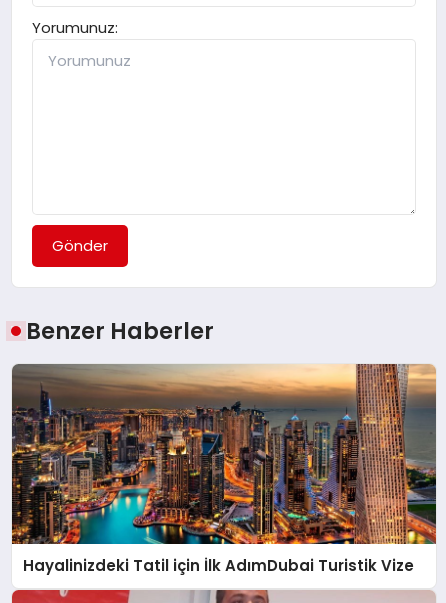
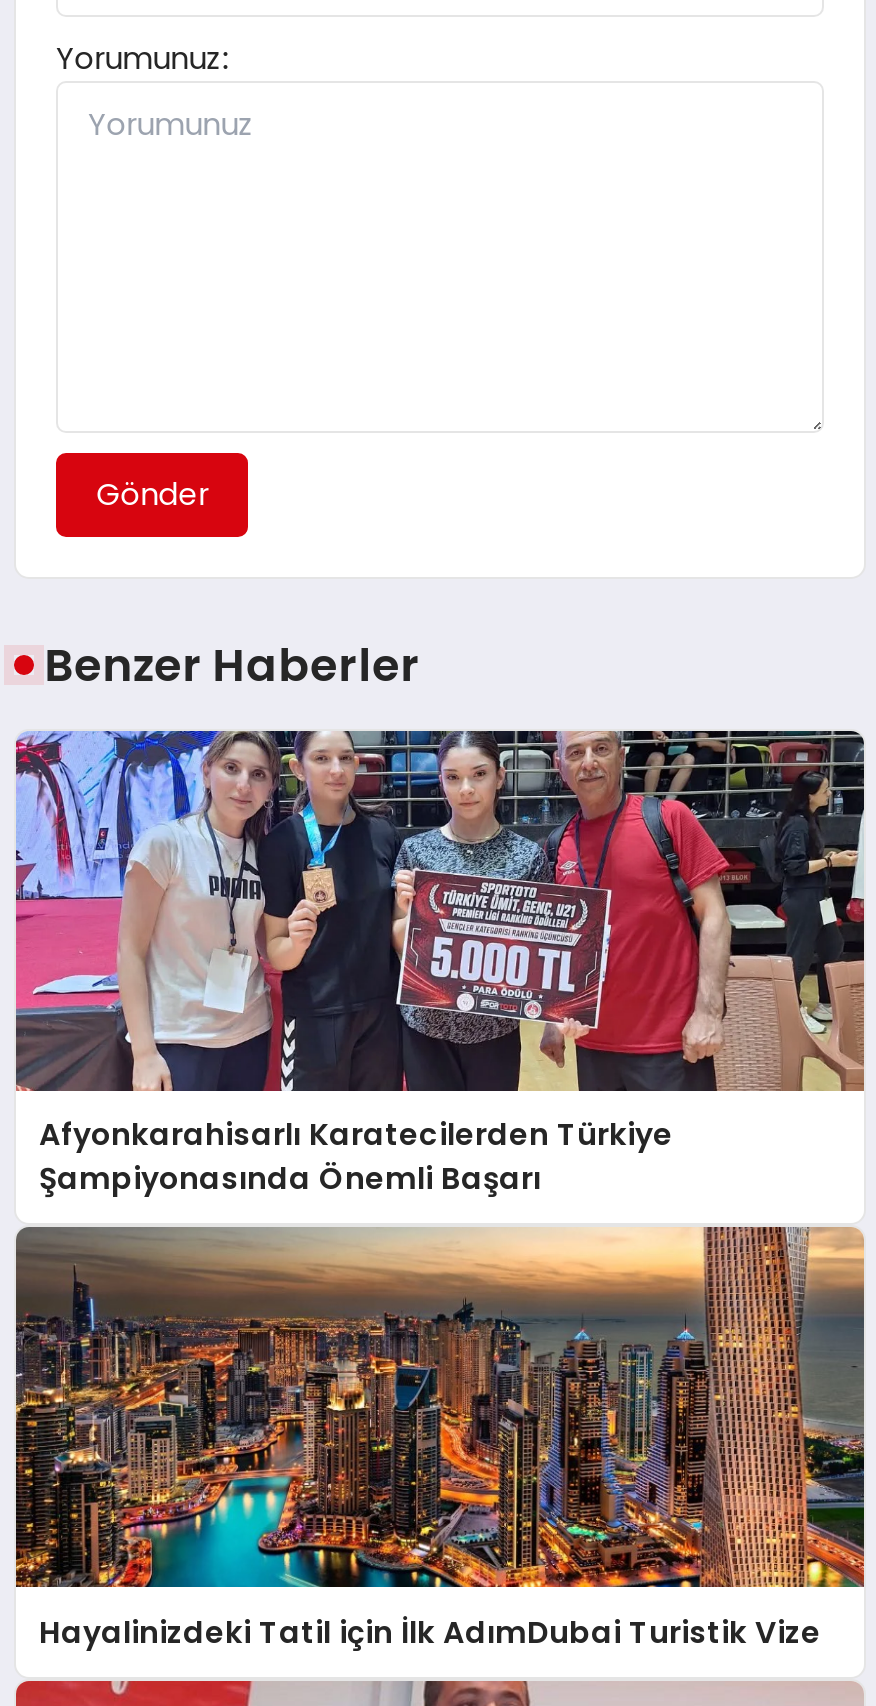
+ [image]
+ Afyonkarahisarlı Karatecilerden Türkiye
+ Şampiyonasında Önemli Başarı
